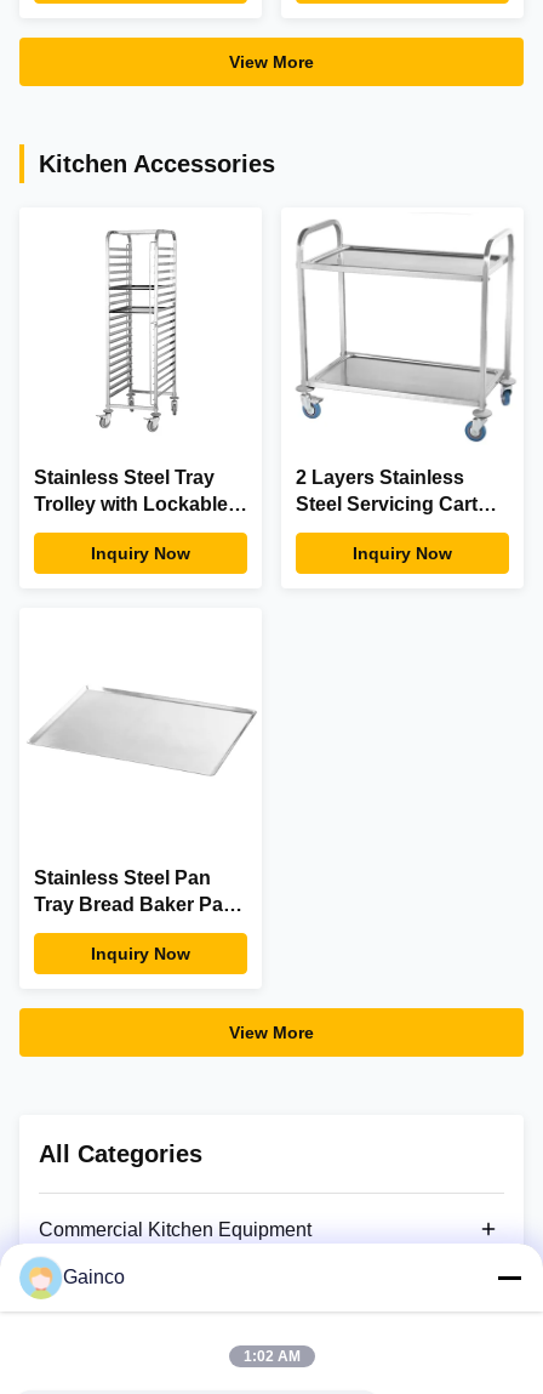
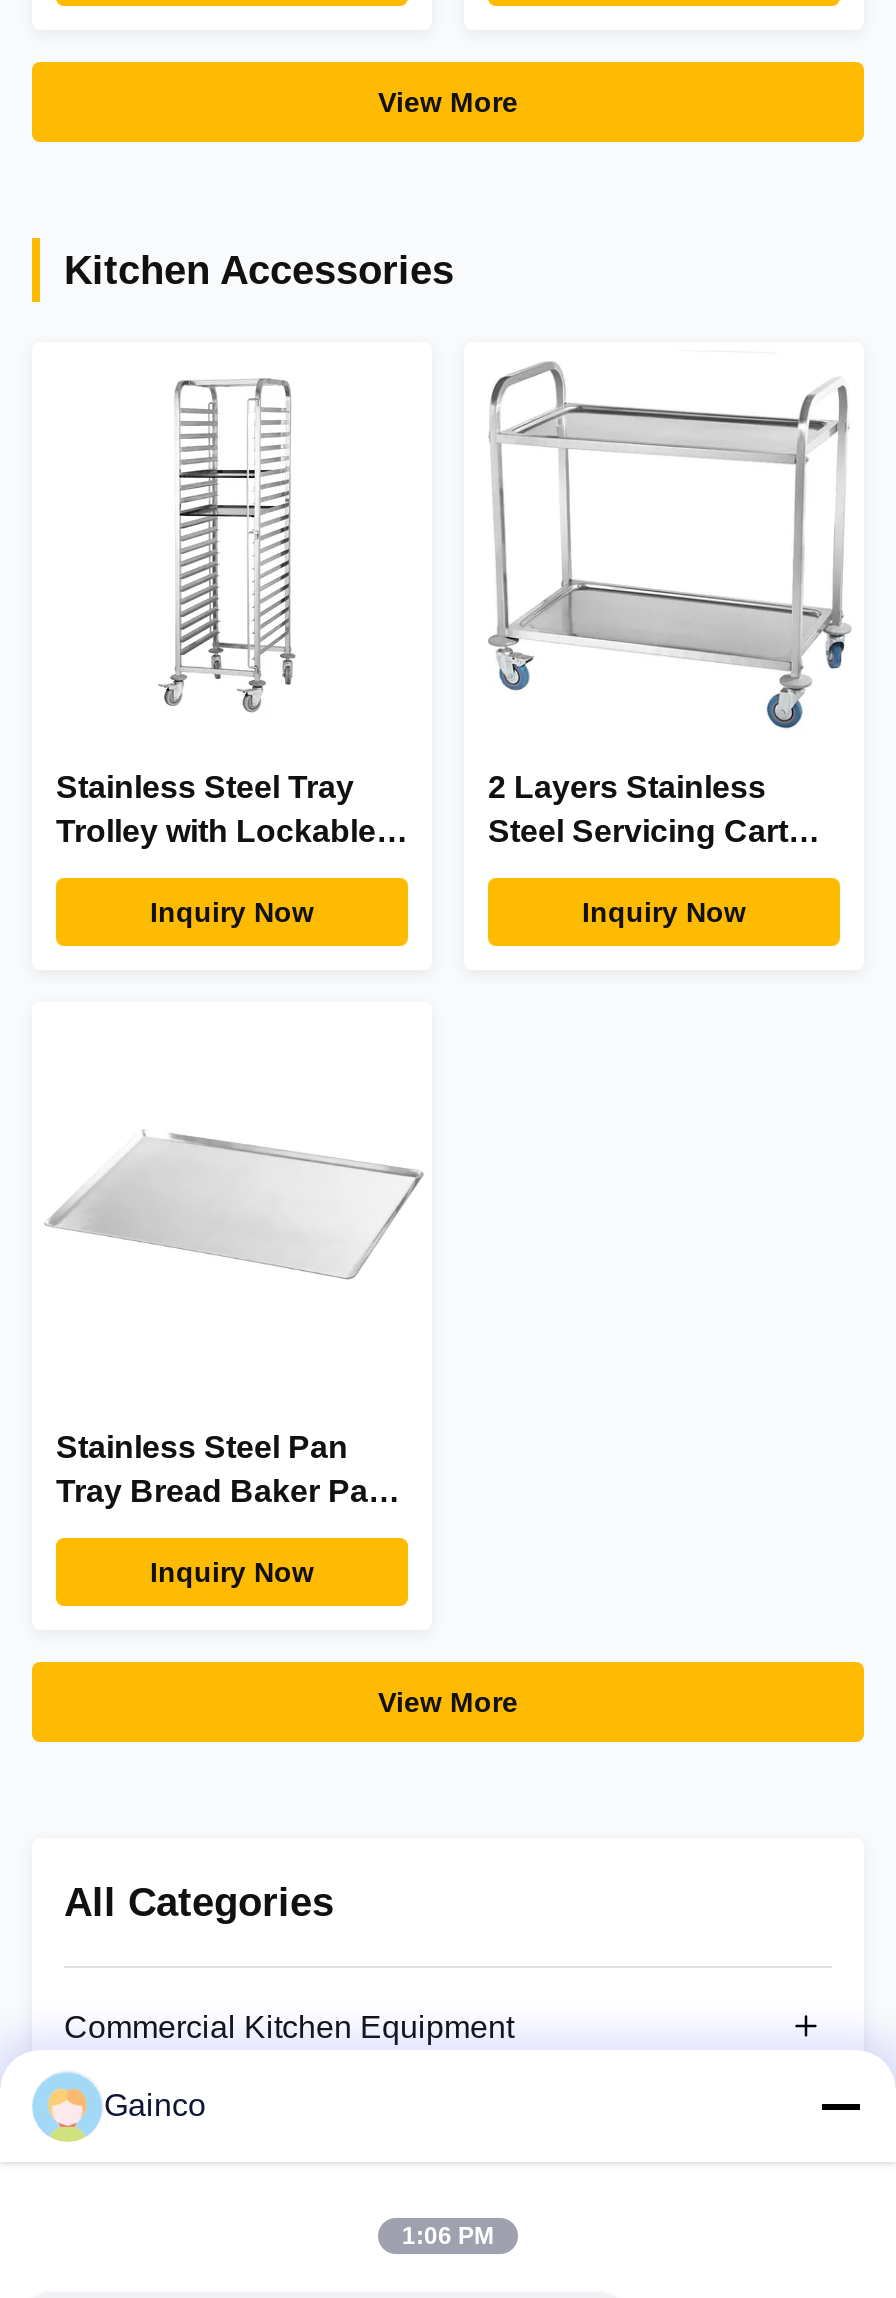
- 1:02 AM
+ 1:06 PM
